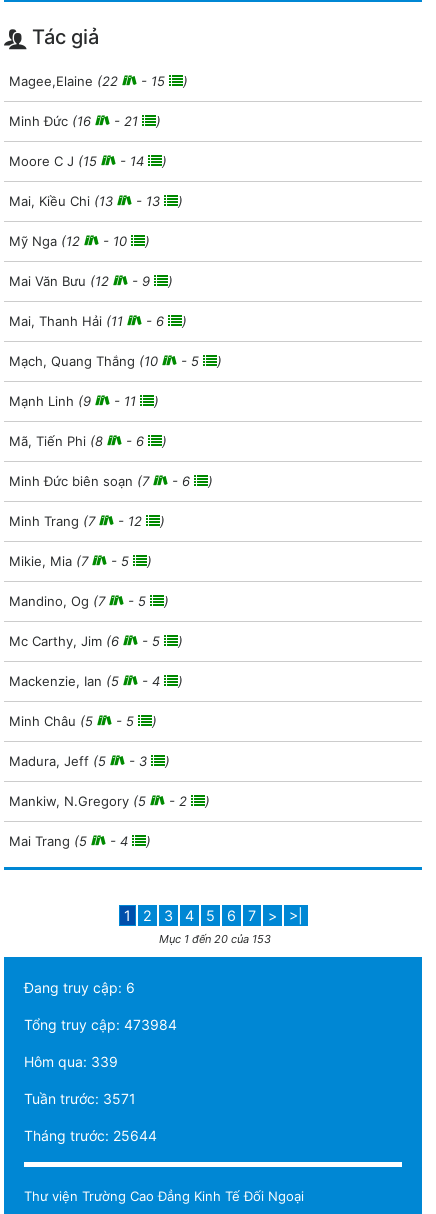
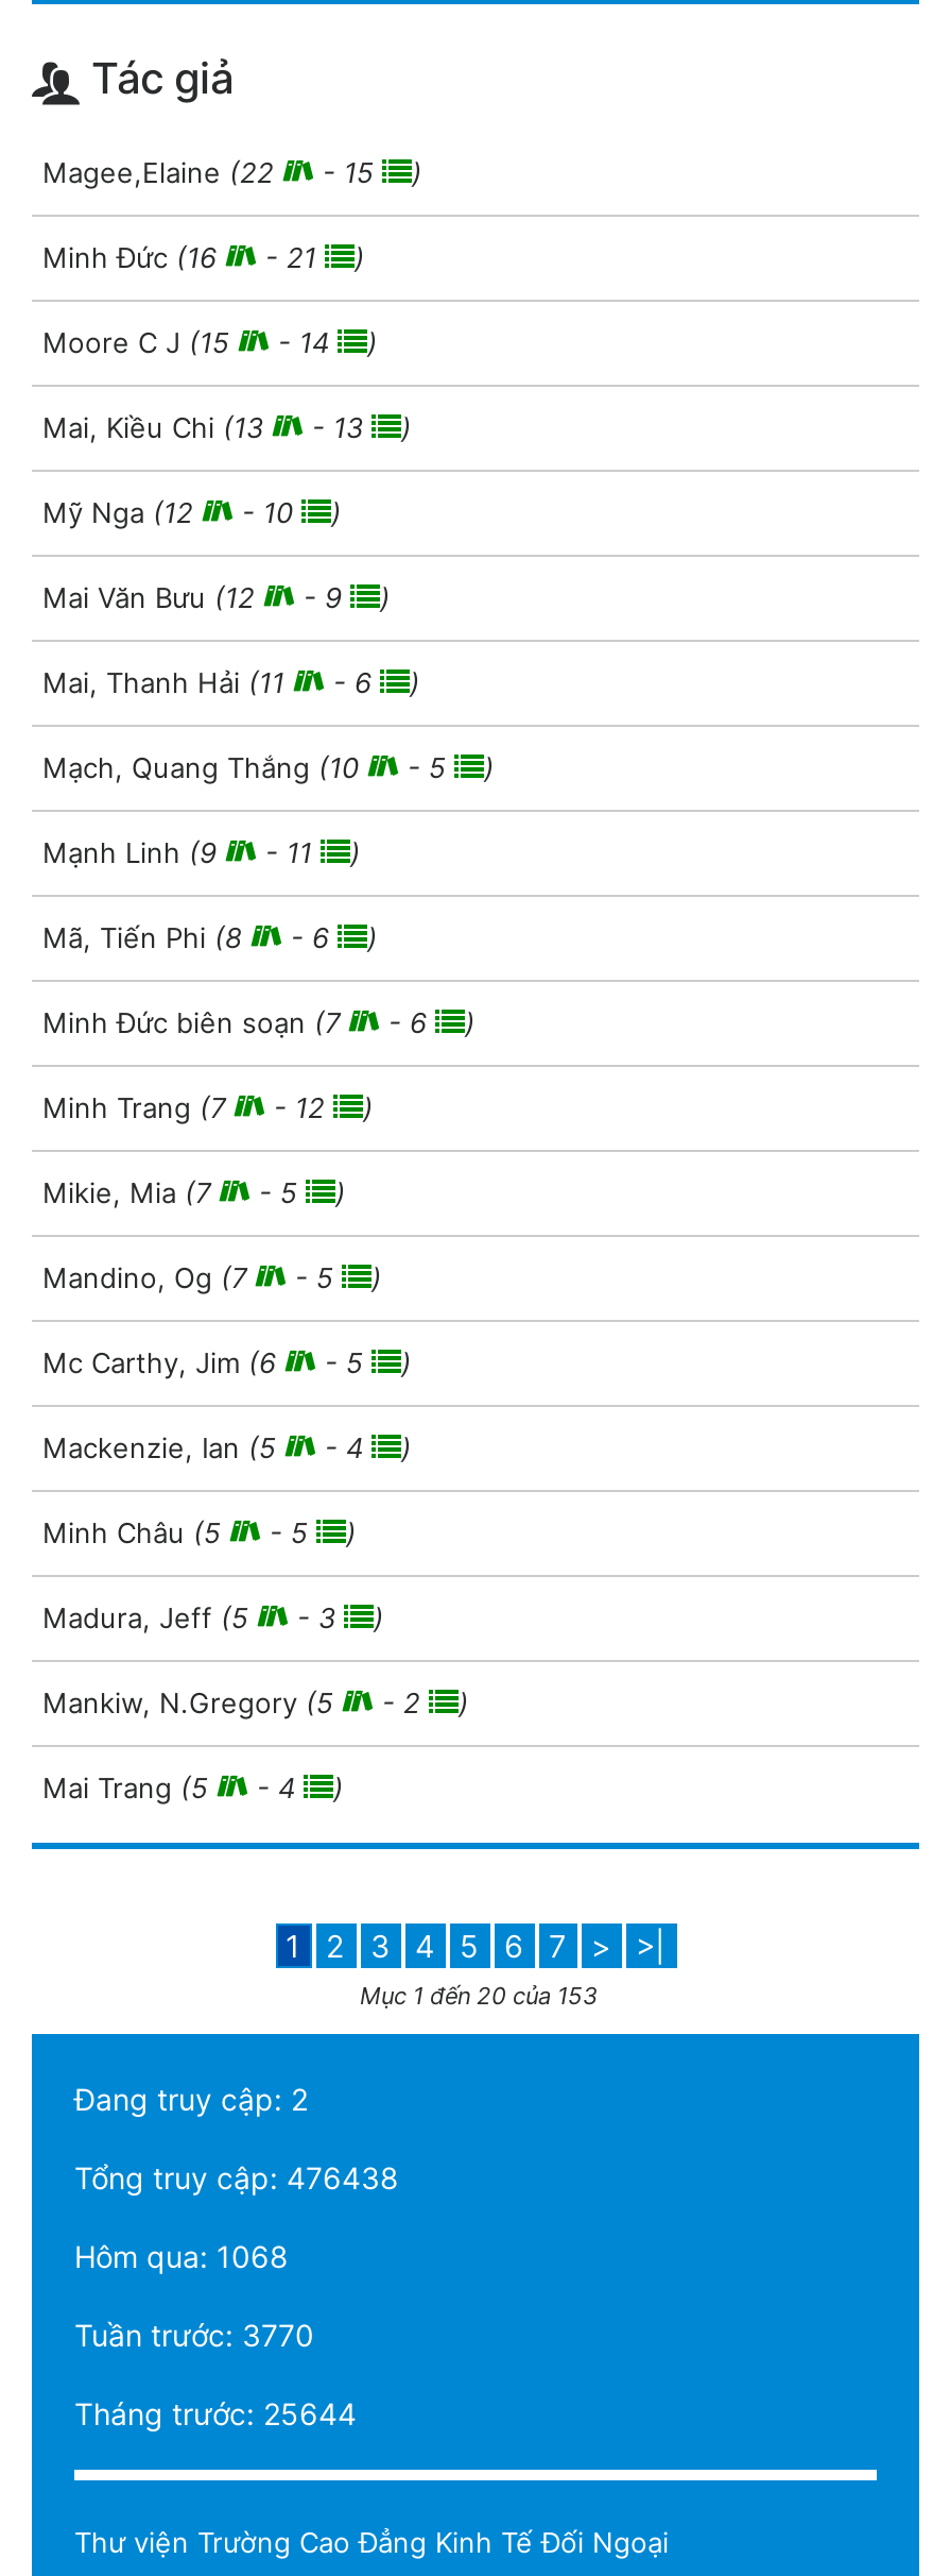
- Đang truy cập: 6
+ Đang truy cập: 2

- Tổng truy cập: 473984
+ Tổng truy cập: 476438

- Hôm qua: 339
+ Hôm qua: 1068

- Tuần trước: 3571
+ Tuần trước: 3770
